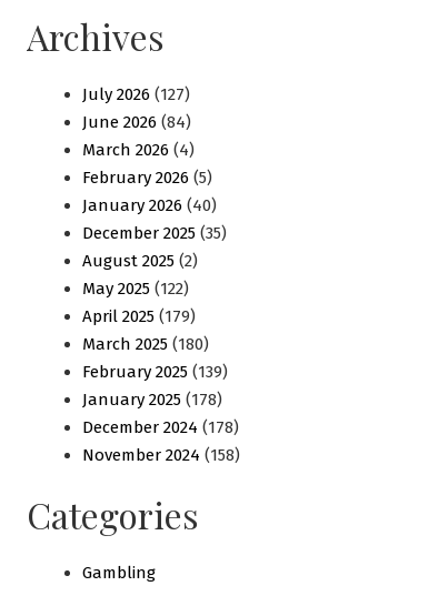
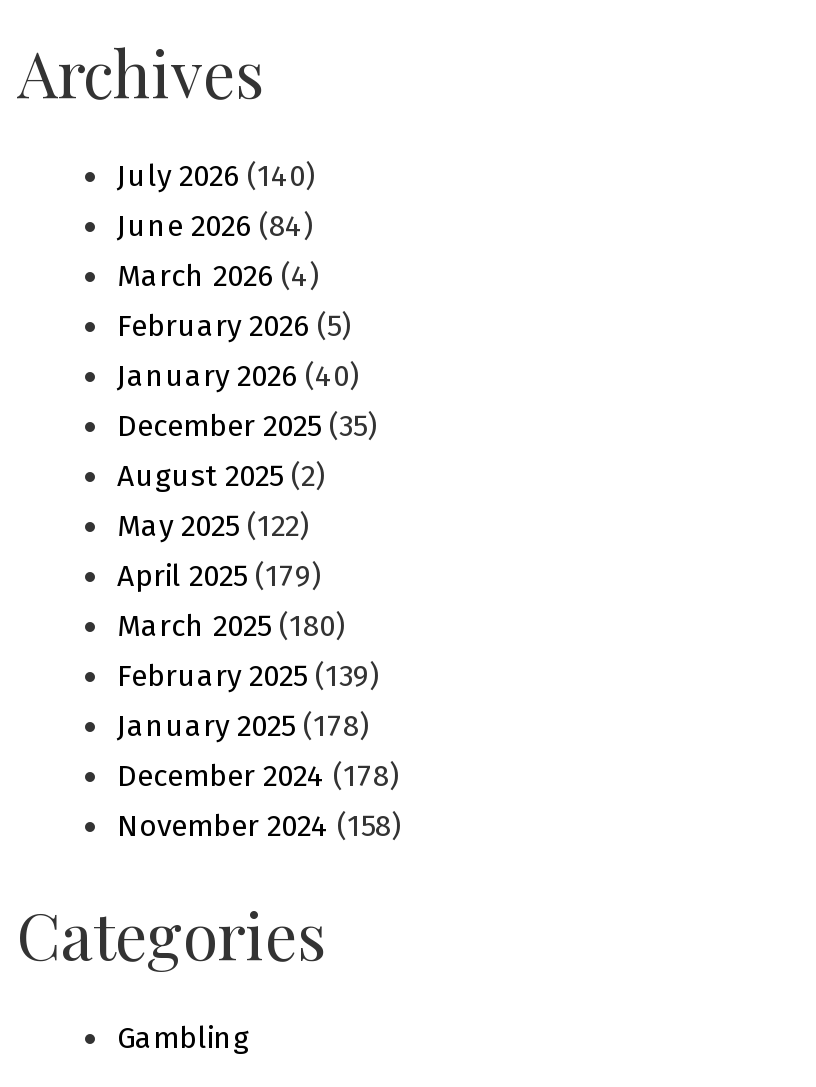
- July 2026 (127)
+ July 2026 (140)
